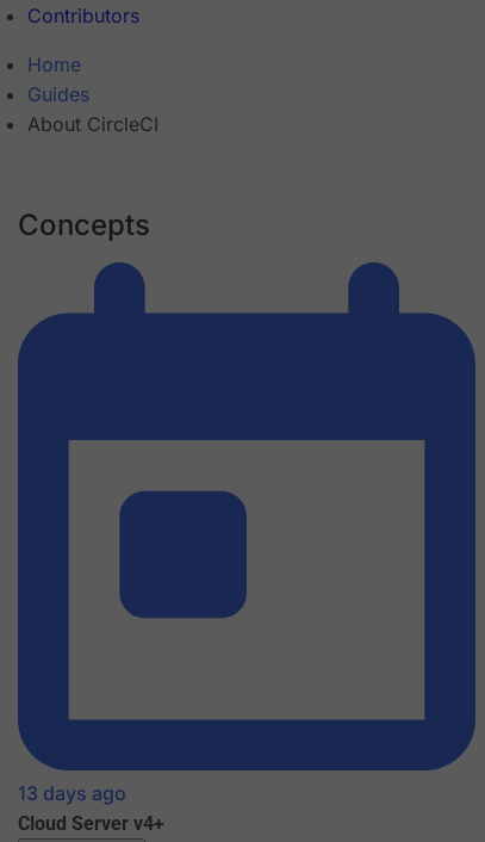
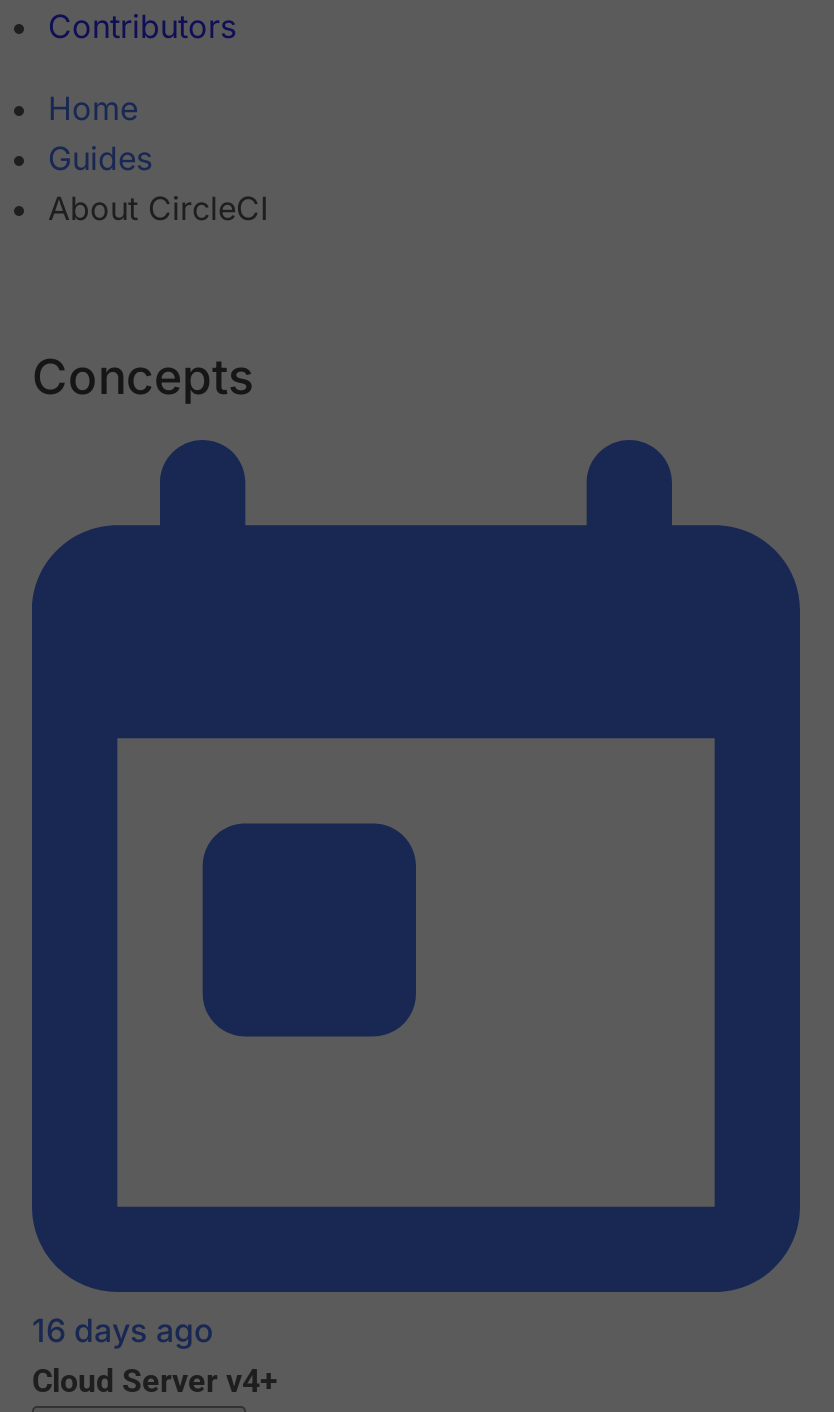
- 13 days ago
+ 16 days ago
